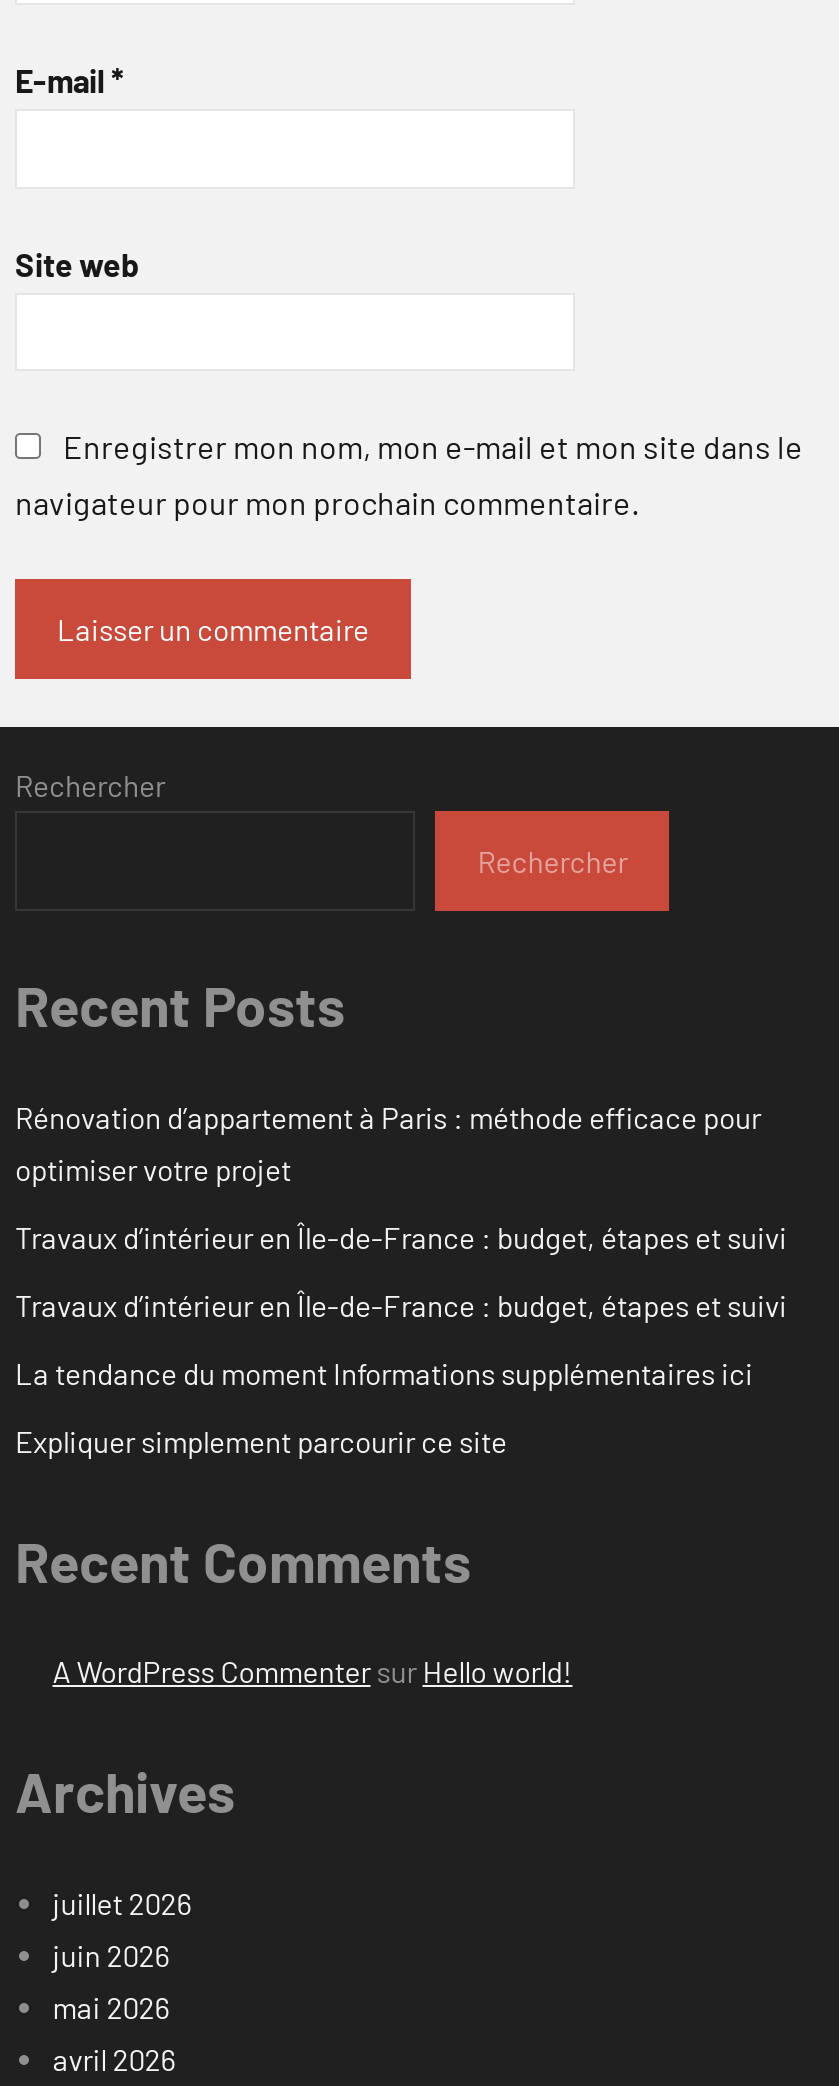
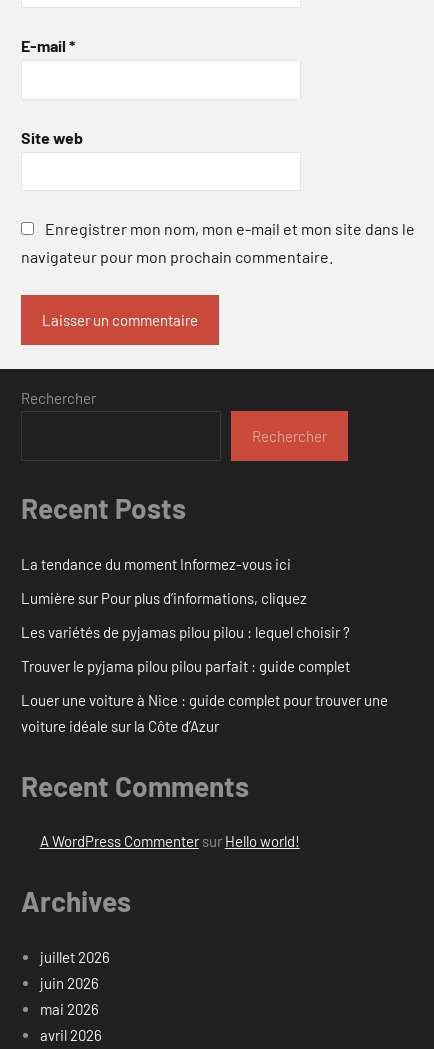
- Rénovation d’appartement à Paris : méthode efficace pour
- optimiser votre projet
+ La tendance du moment Informez-vous ici

- Travaux d’intérieur en Île-de-France : budget, étapes et suivi
+ Lumière sur Pour plus d’informations, cliquez

- Travaux d’intérieur en Île-de-France : budget, étapes et suivi
+ Les variétés de pyjamas pilou pilou : lequel choisir ?

- La tendance du moment Informations supplémentaires ici
+ Trouver le pyjama pilou pilou parfait : guide complet

- Expliquer simplement parcourir ce site
+ Louer une voiture à Nice : guide complet pour trouver une
+ voiture idéale sur la Côte d’Azur
